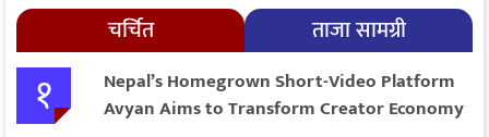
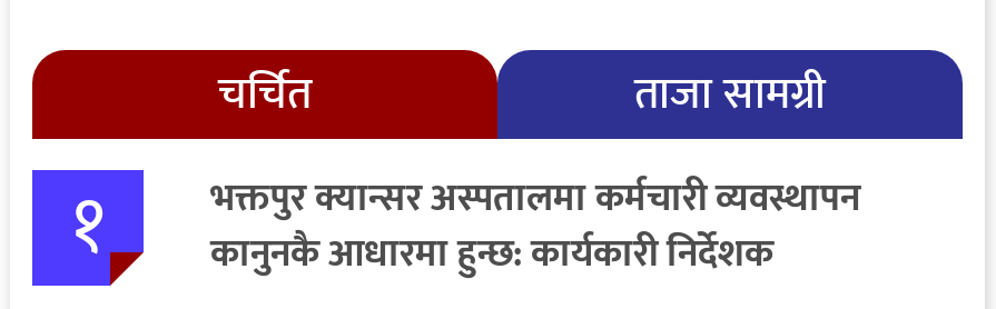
- Nepal’s Homegrown Short-Video Platform
- Avyan Aims to Transform Creator Economy
+ भक्तपुर क्यान्सर अस्पतालमा कर्मचारी व्यवस्थापन
+ कानुनकै आधारमा हुन्छ: कार्यकारी निर्देशक
